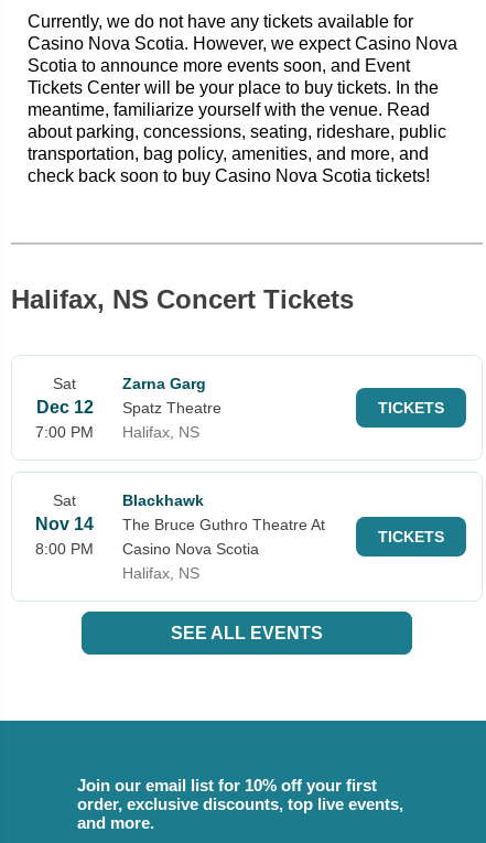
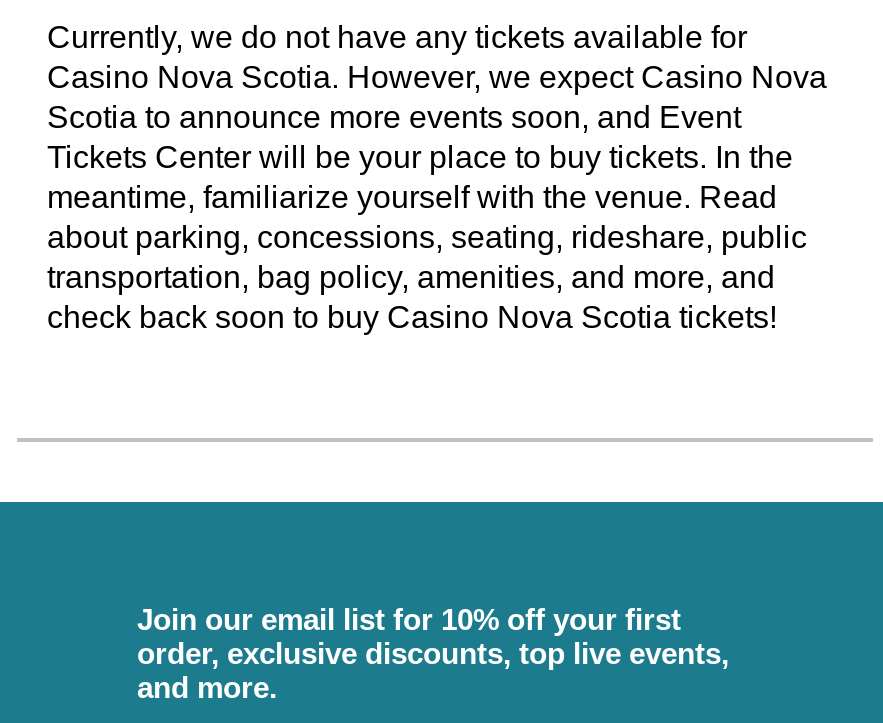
- Halifax, NS Concert Tickets
- Sat
- Dec 12
- 7:00 PM

- Zarna Garg
- Spatz Theatre
- Halifax, NS

- TICKETS

- Sat
- Nov 14
- 8:00 PM

- Blackhawk
- The Bruce Guthro Theatre At
- Casino Nova Scotia
- Halifax, NS

- TICKETS

- SEE ALL EVENTS
